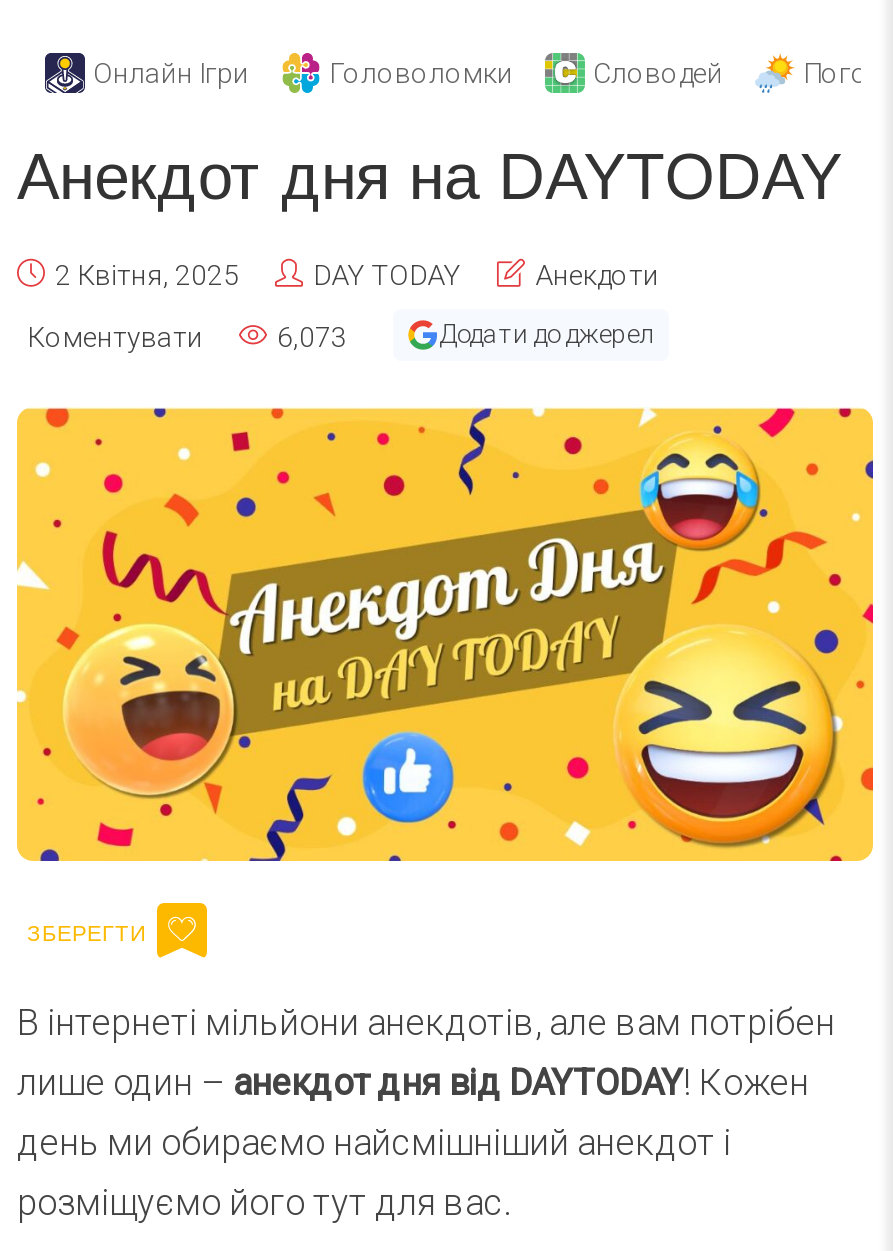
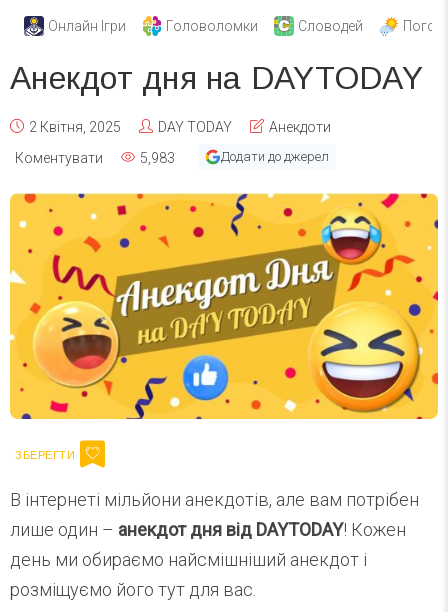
- 6,073
+ 5,983
